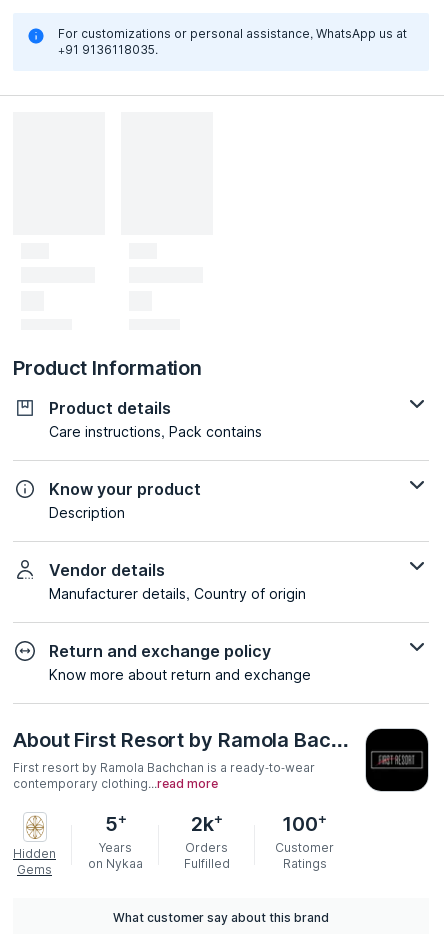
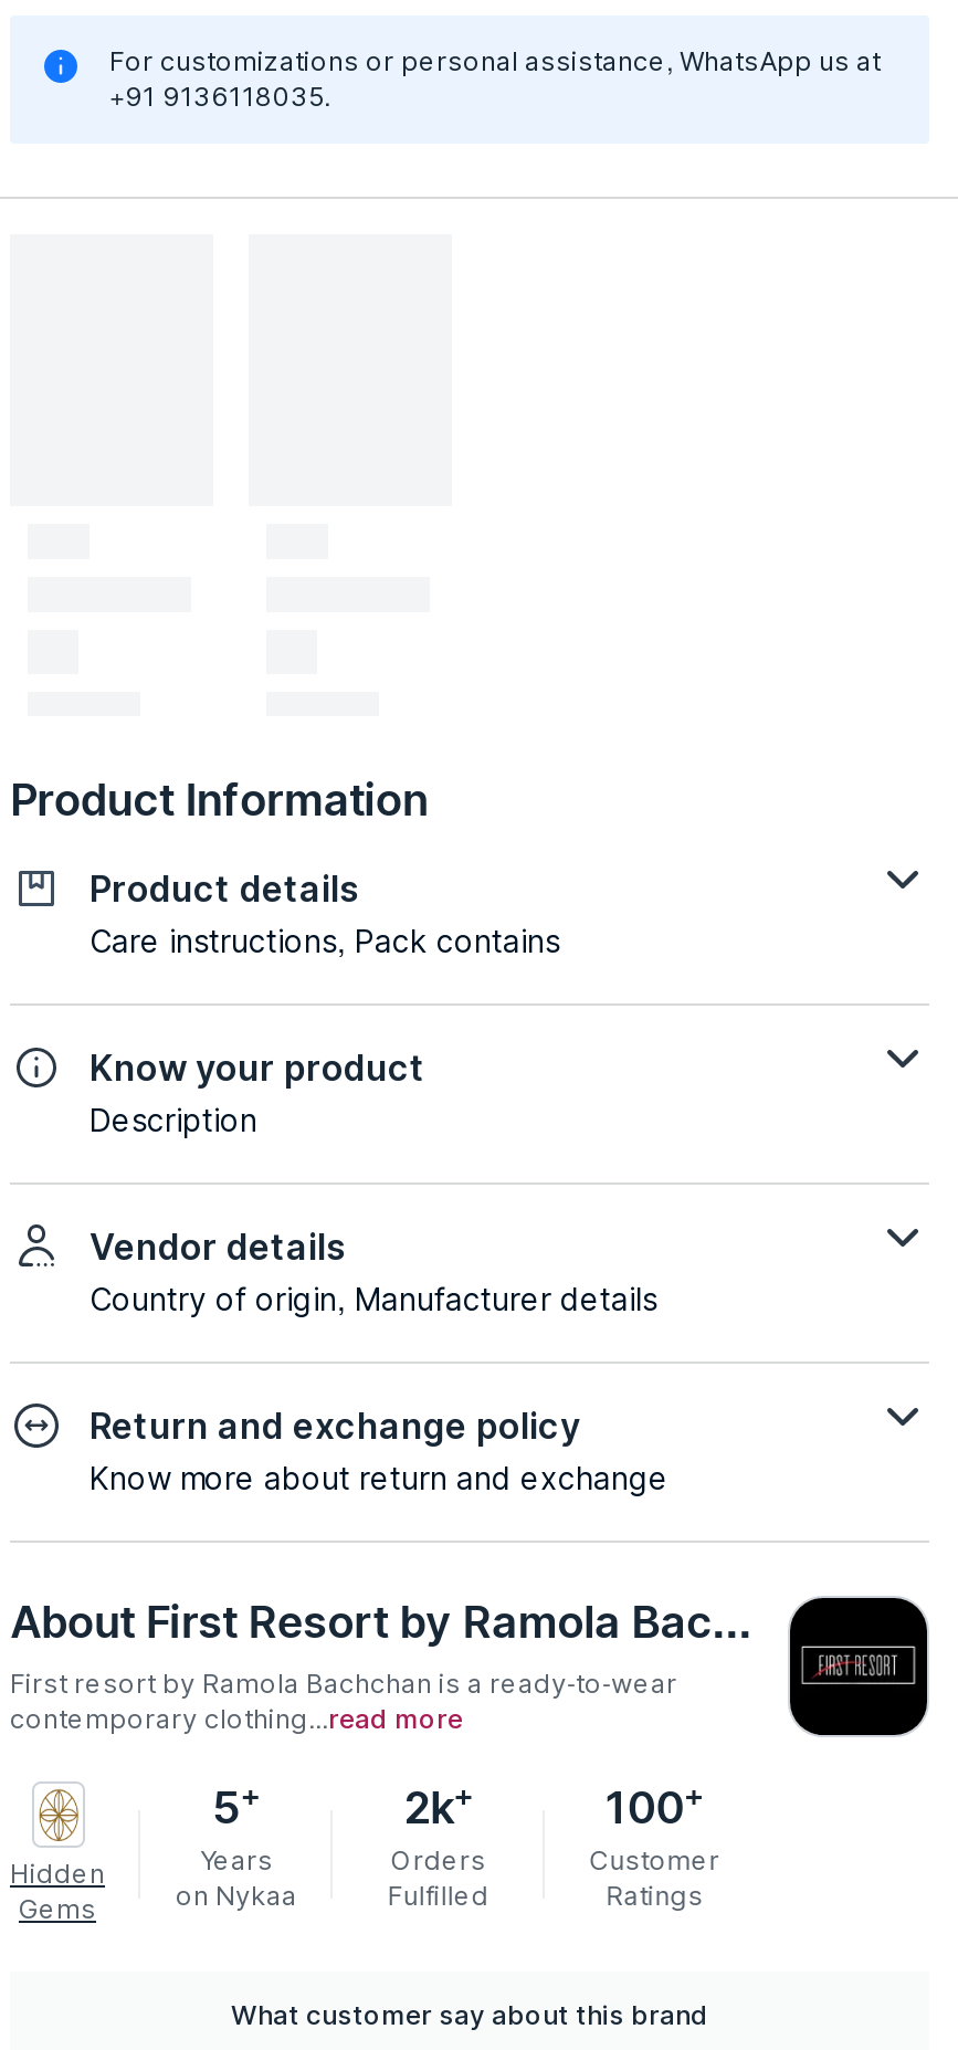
- Manufacturer details, Country of origin
+ Country of origin, Manufacturer details
